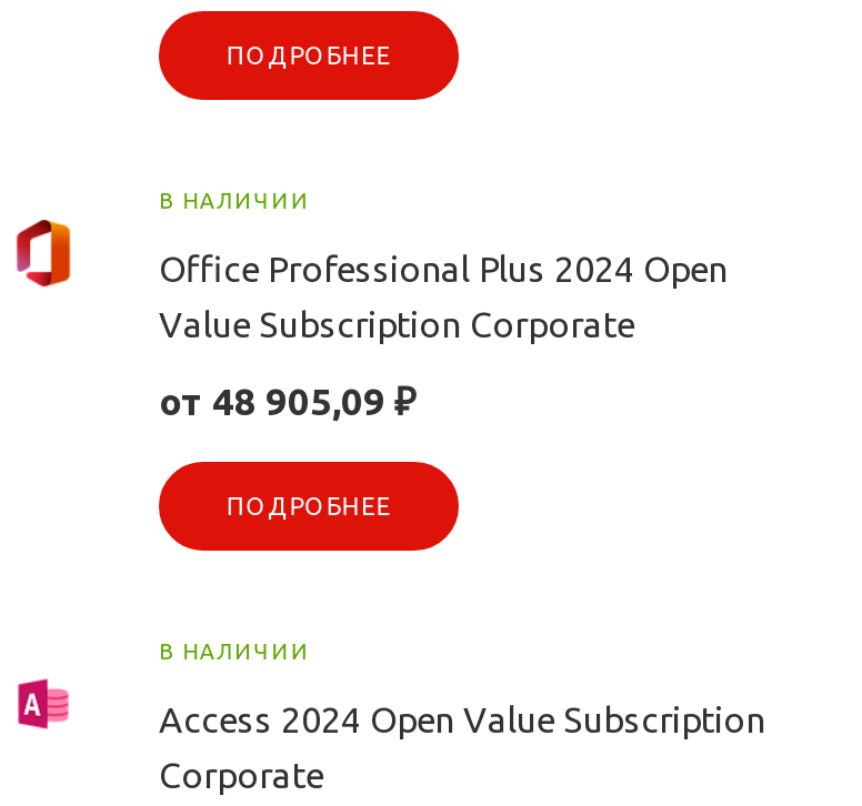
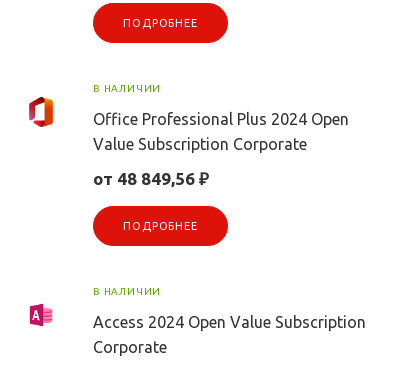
- от 48 905,09 ₽
+ от 48 849,56 ₽
